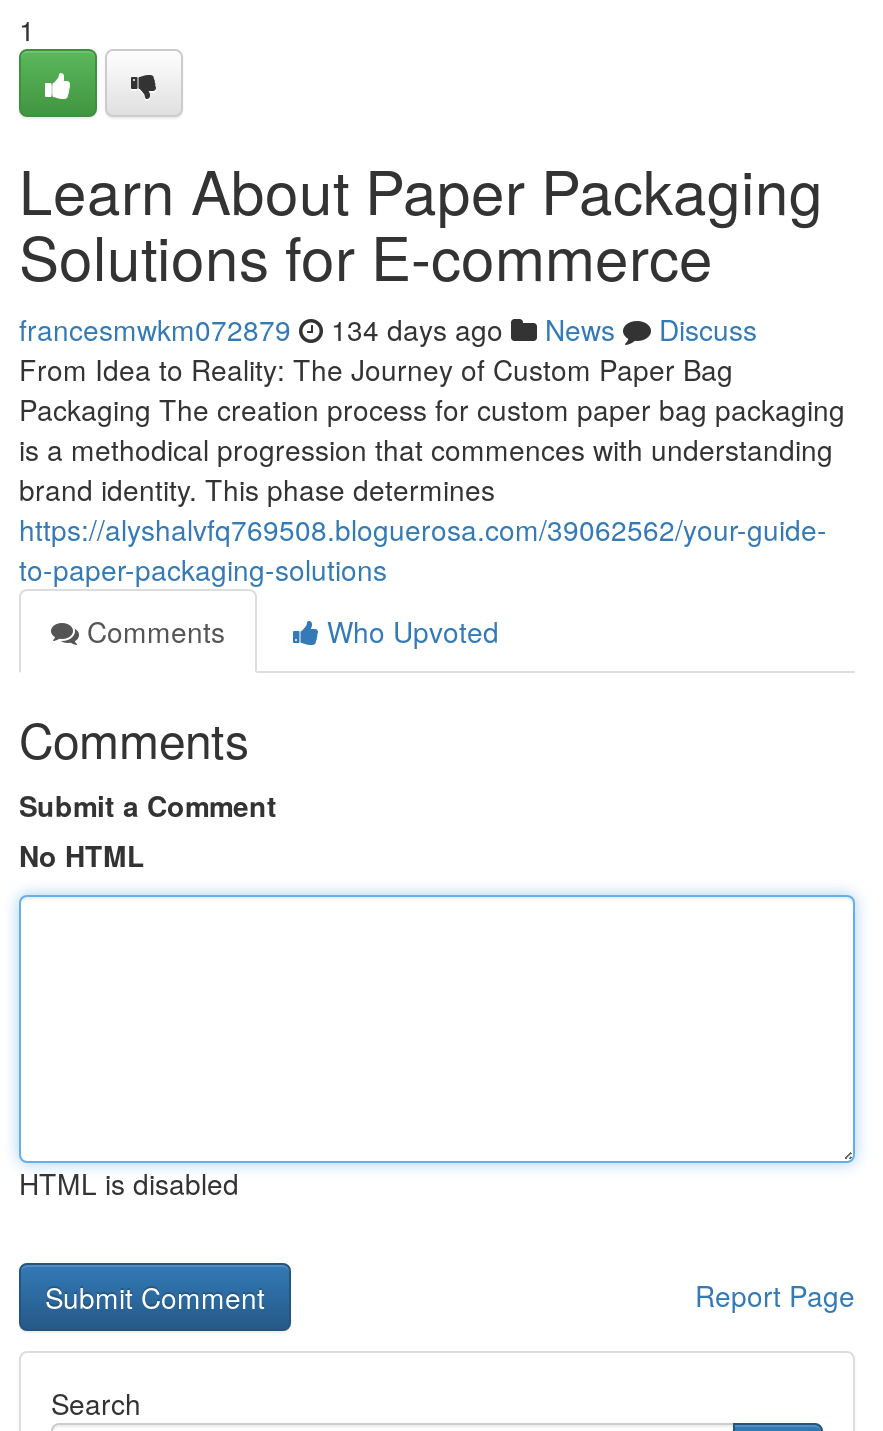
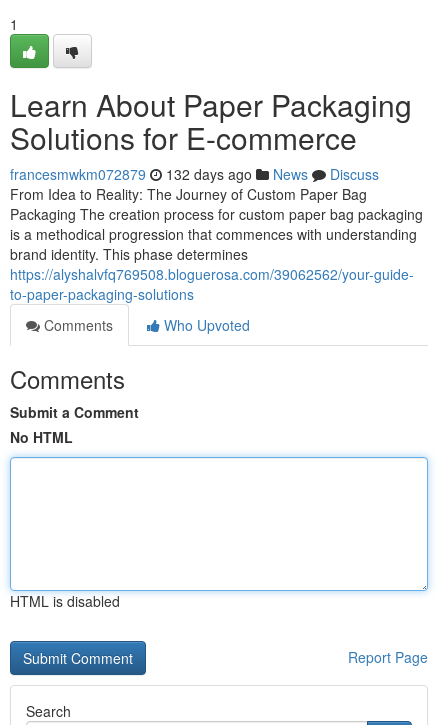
- francesmwkm072879 134 days ago News Discuss
+ francesmwkm072879 132 days ago News Discuss
